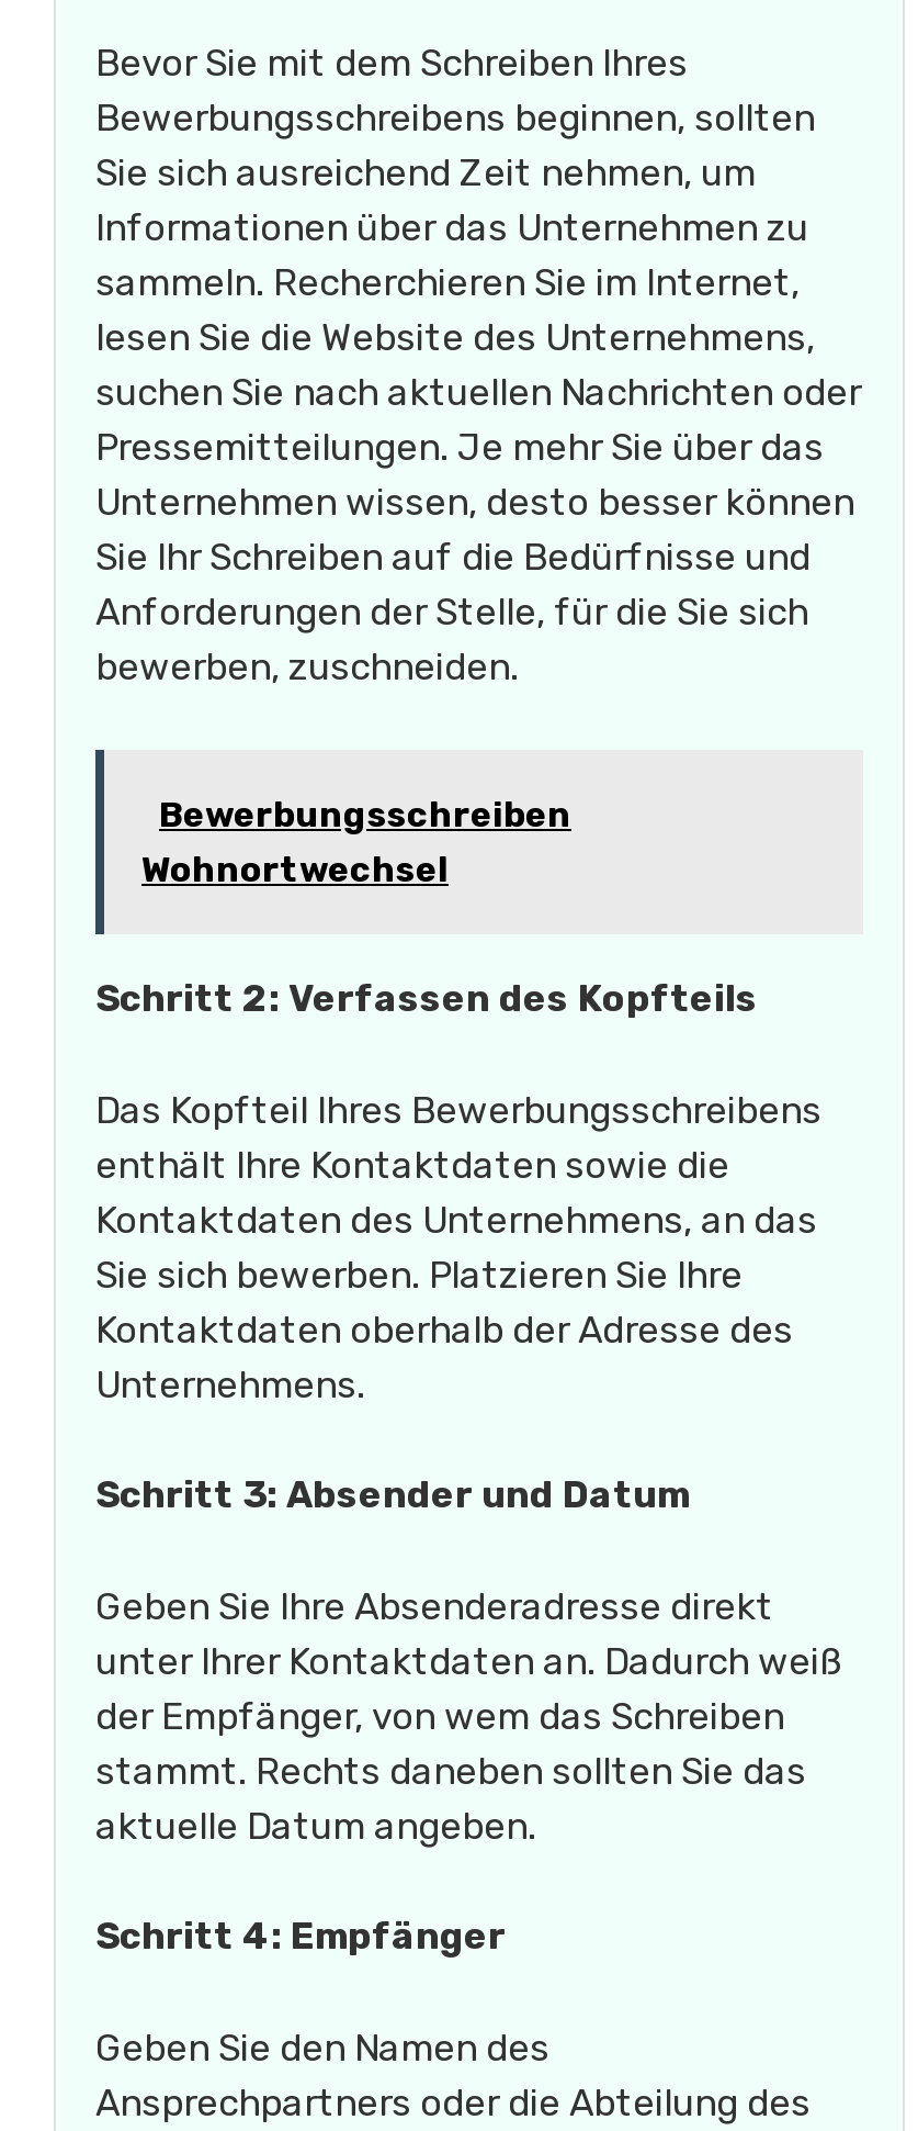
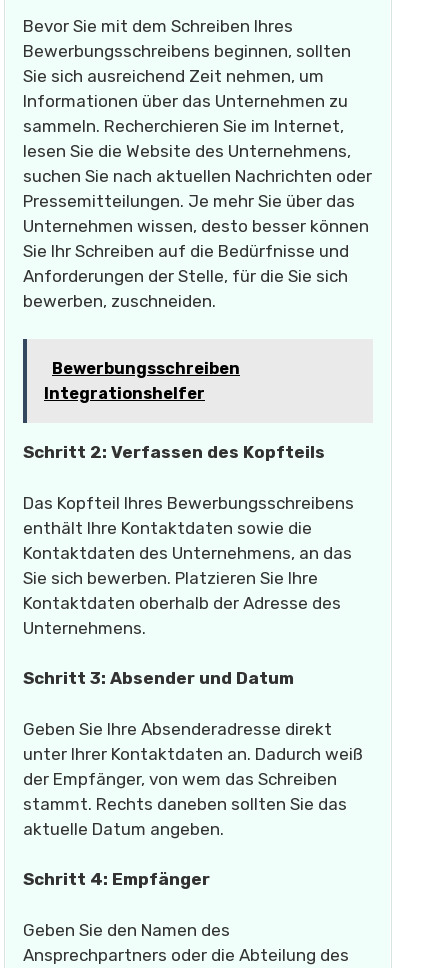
- Wohnortwechsel
+ Integrationshelfer
